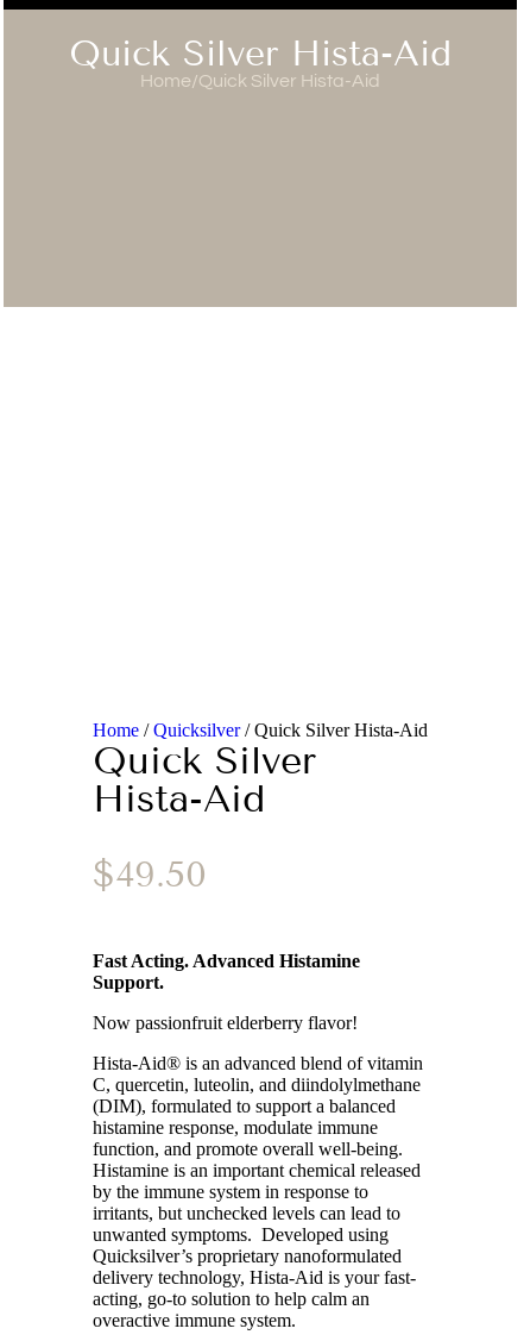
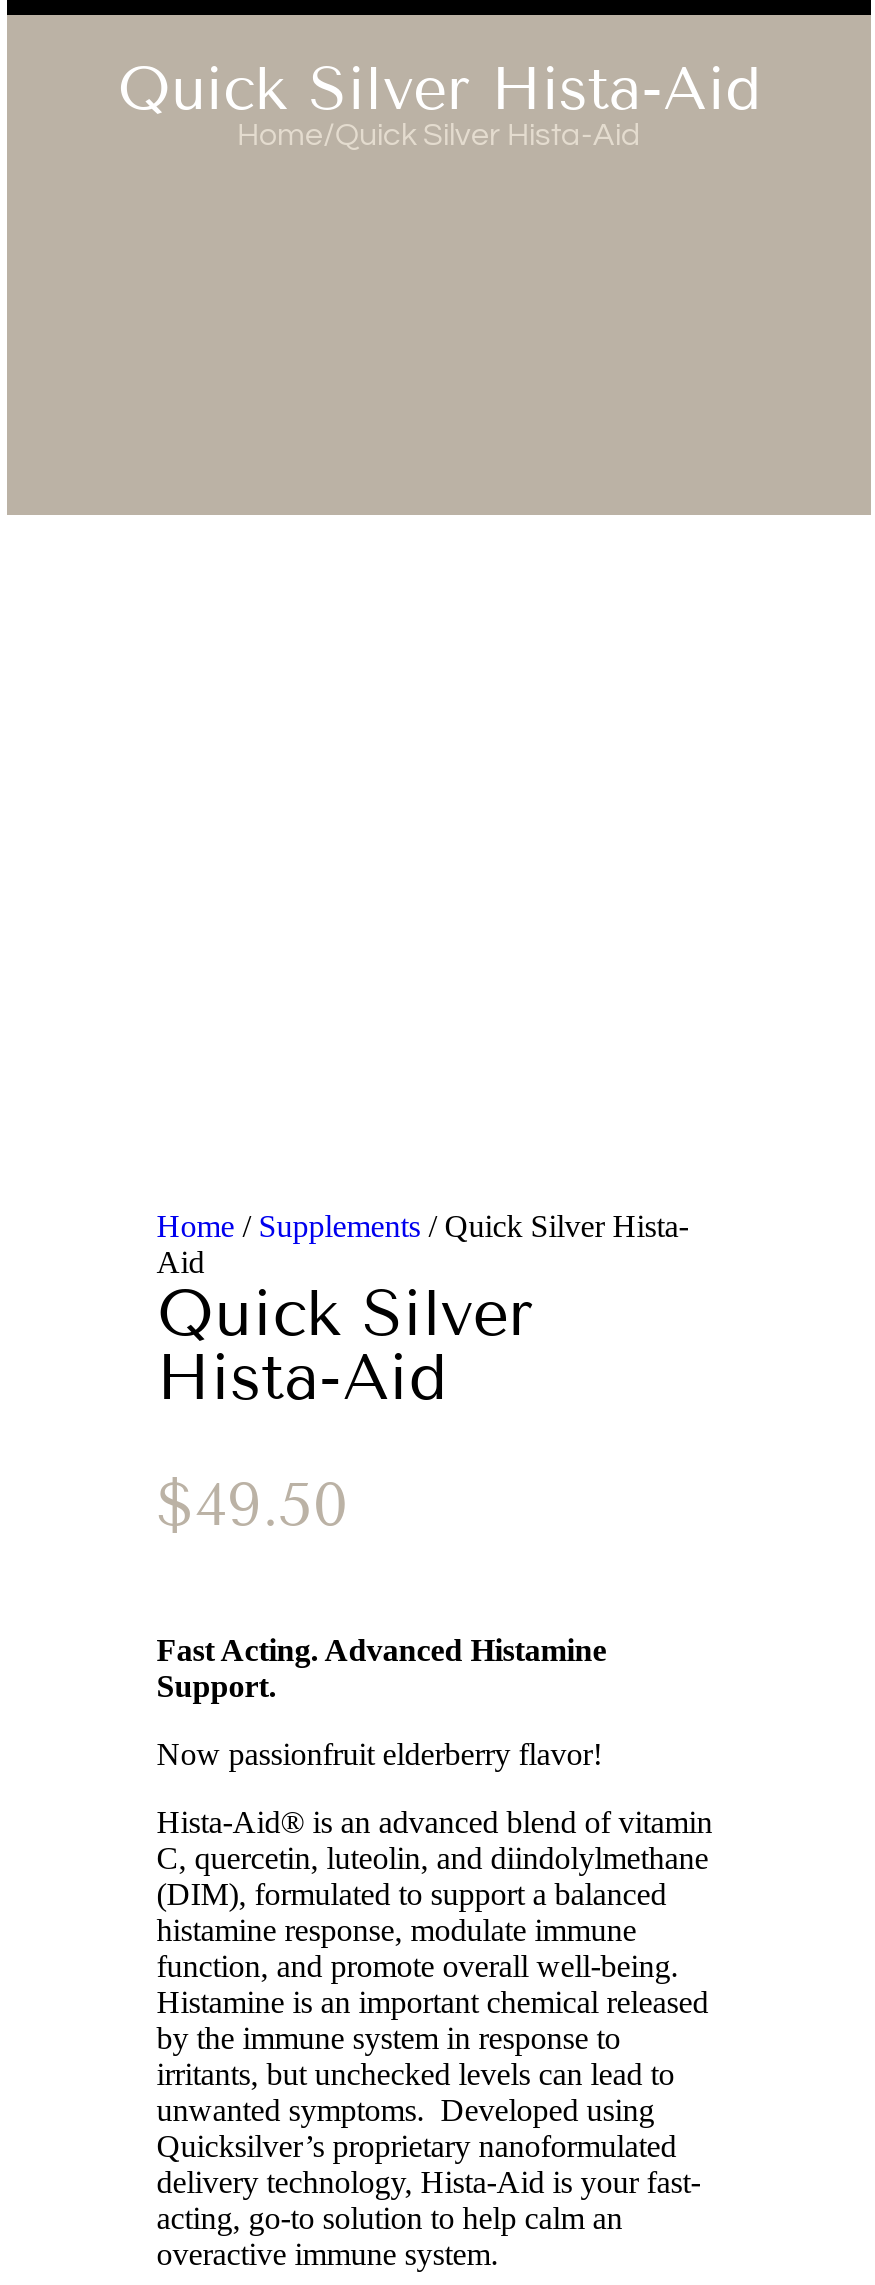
- Home / Quicksilver / Quick Silver Hista-Aid
+ Home / Supplements / Quick Silver Hista-
+ Aid
